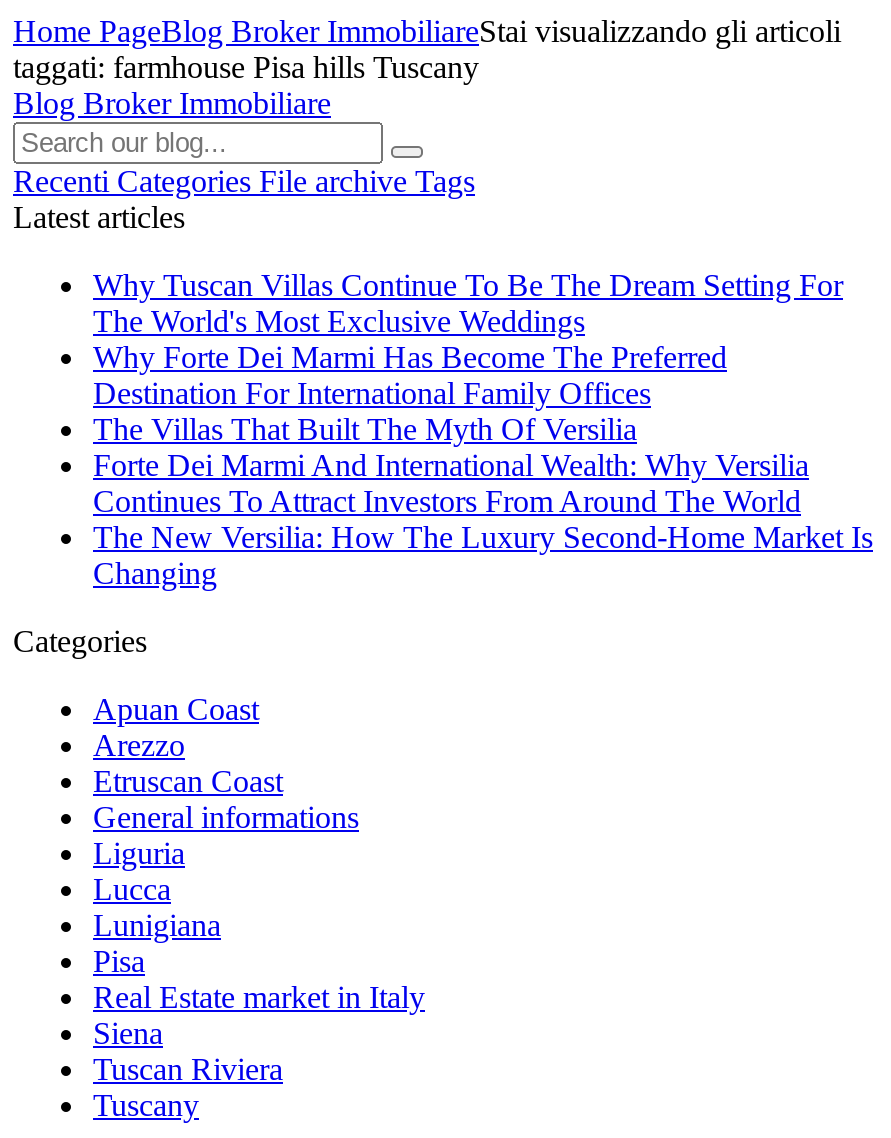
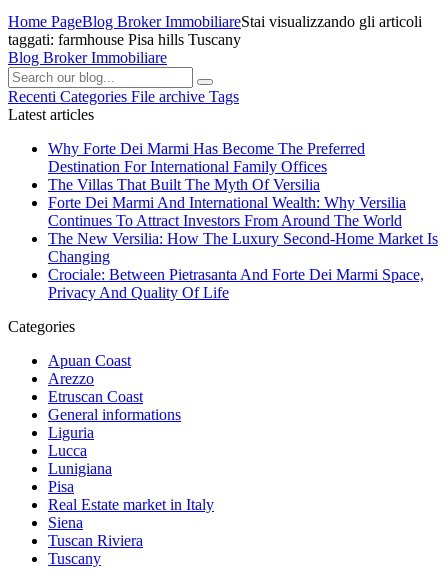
- Why Tuscan Villas Continue To Be The Dream Setting For
- The World's Most Exclusive Weddings

moved up: Why Forte Dei Marmi Has Become The Preferred | Destination For International Family Offices | The Villas That Built The Myth Of Versilia | Forte Dei Marmi And International Wealth: Why Versilia | Continues To Attract Investors From Around The World | The New Versilia: How The Luxury Second-Home Market Is | Changing

+ Crociale: Between Pietrasanta And Forte Dei Marmi Space,
+ Privacy And Quality Of Life
